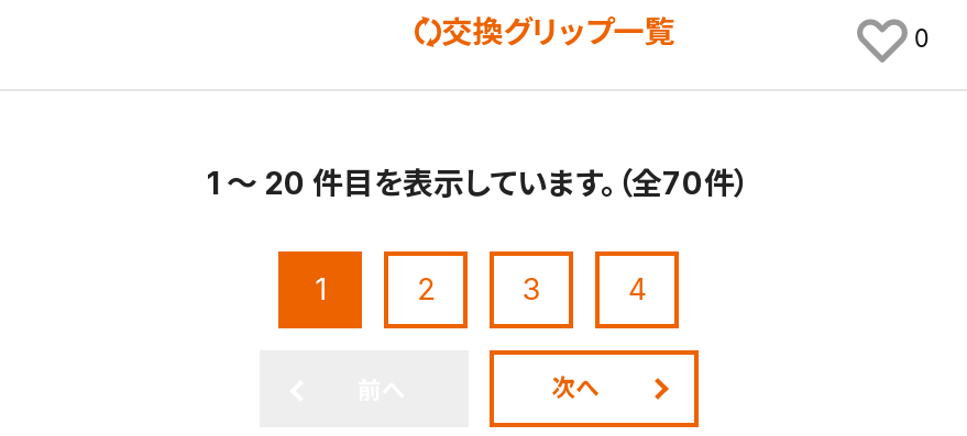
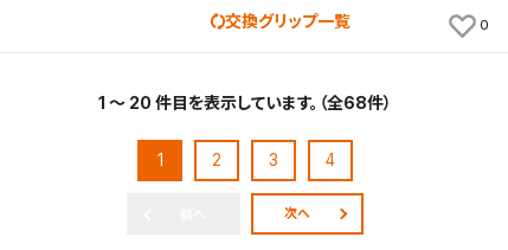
- 1 ～ 20 件目を表示しています。（全70件）
+ 1 ～ 20 件目を表示しています。（全68件）
